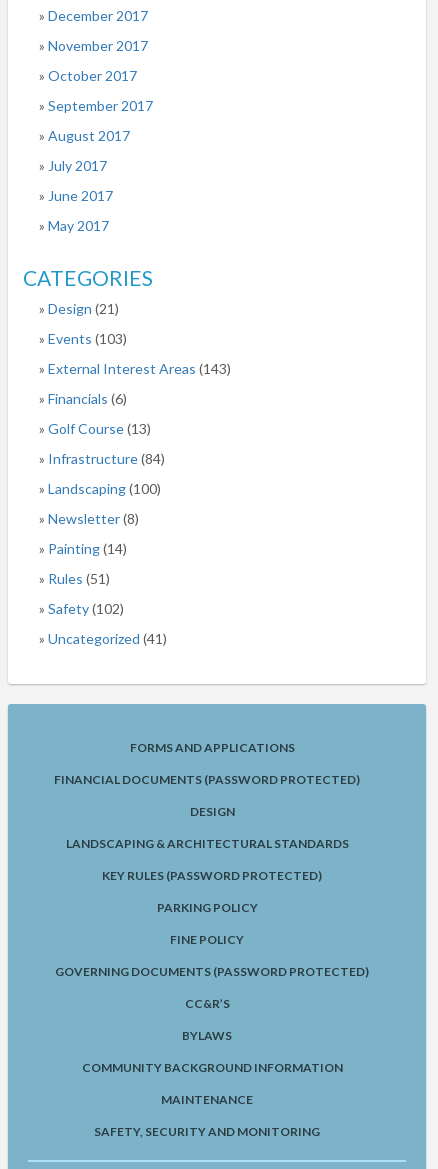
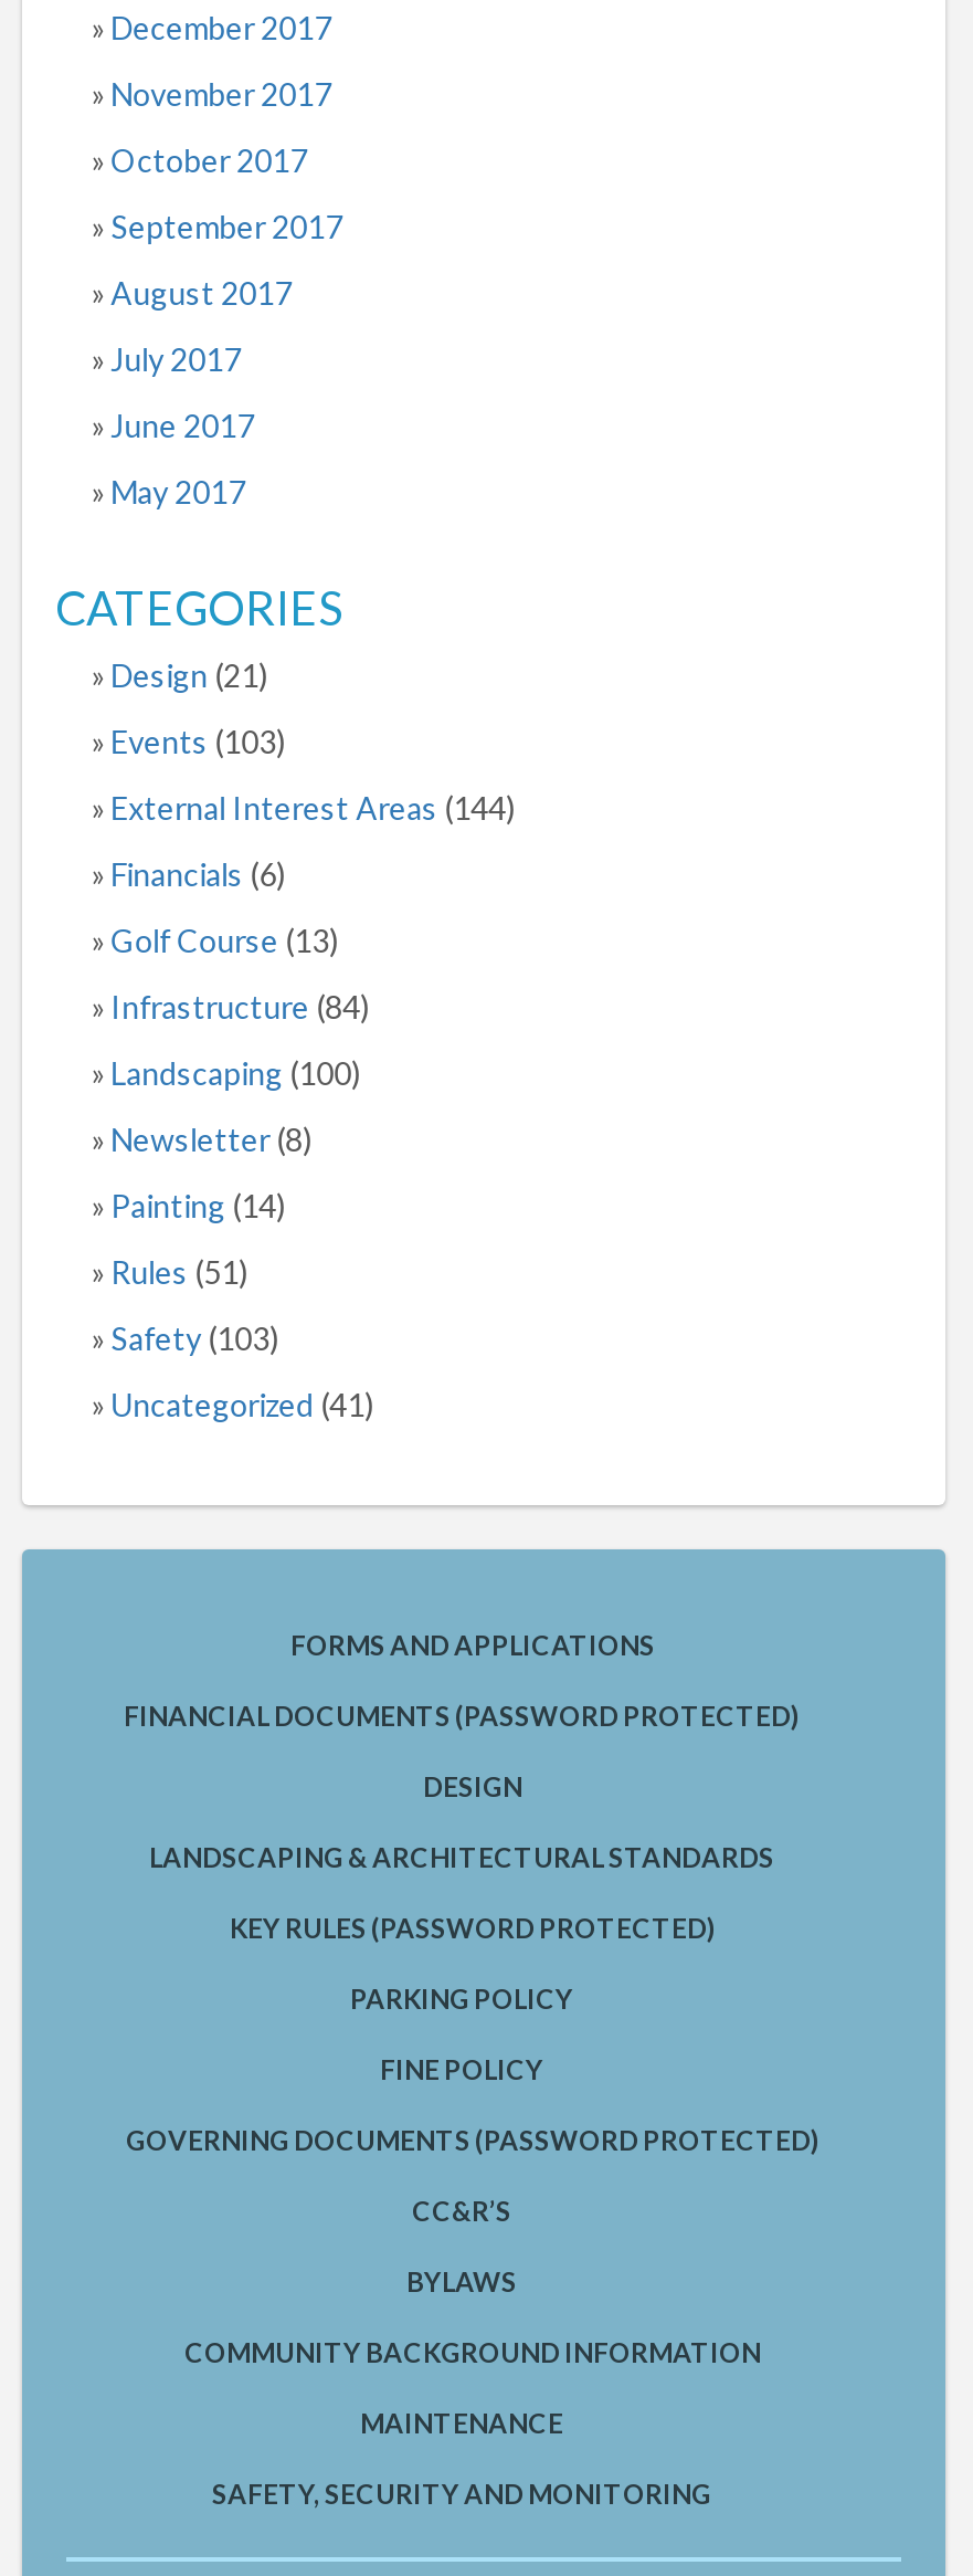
- External Interest Areas (143)
+ External Interest Areas (144)

- Safety (102)
+ Safety (103)
